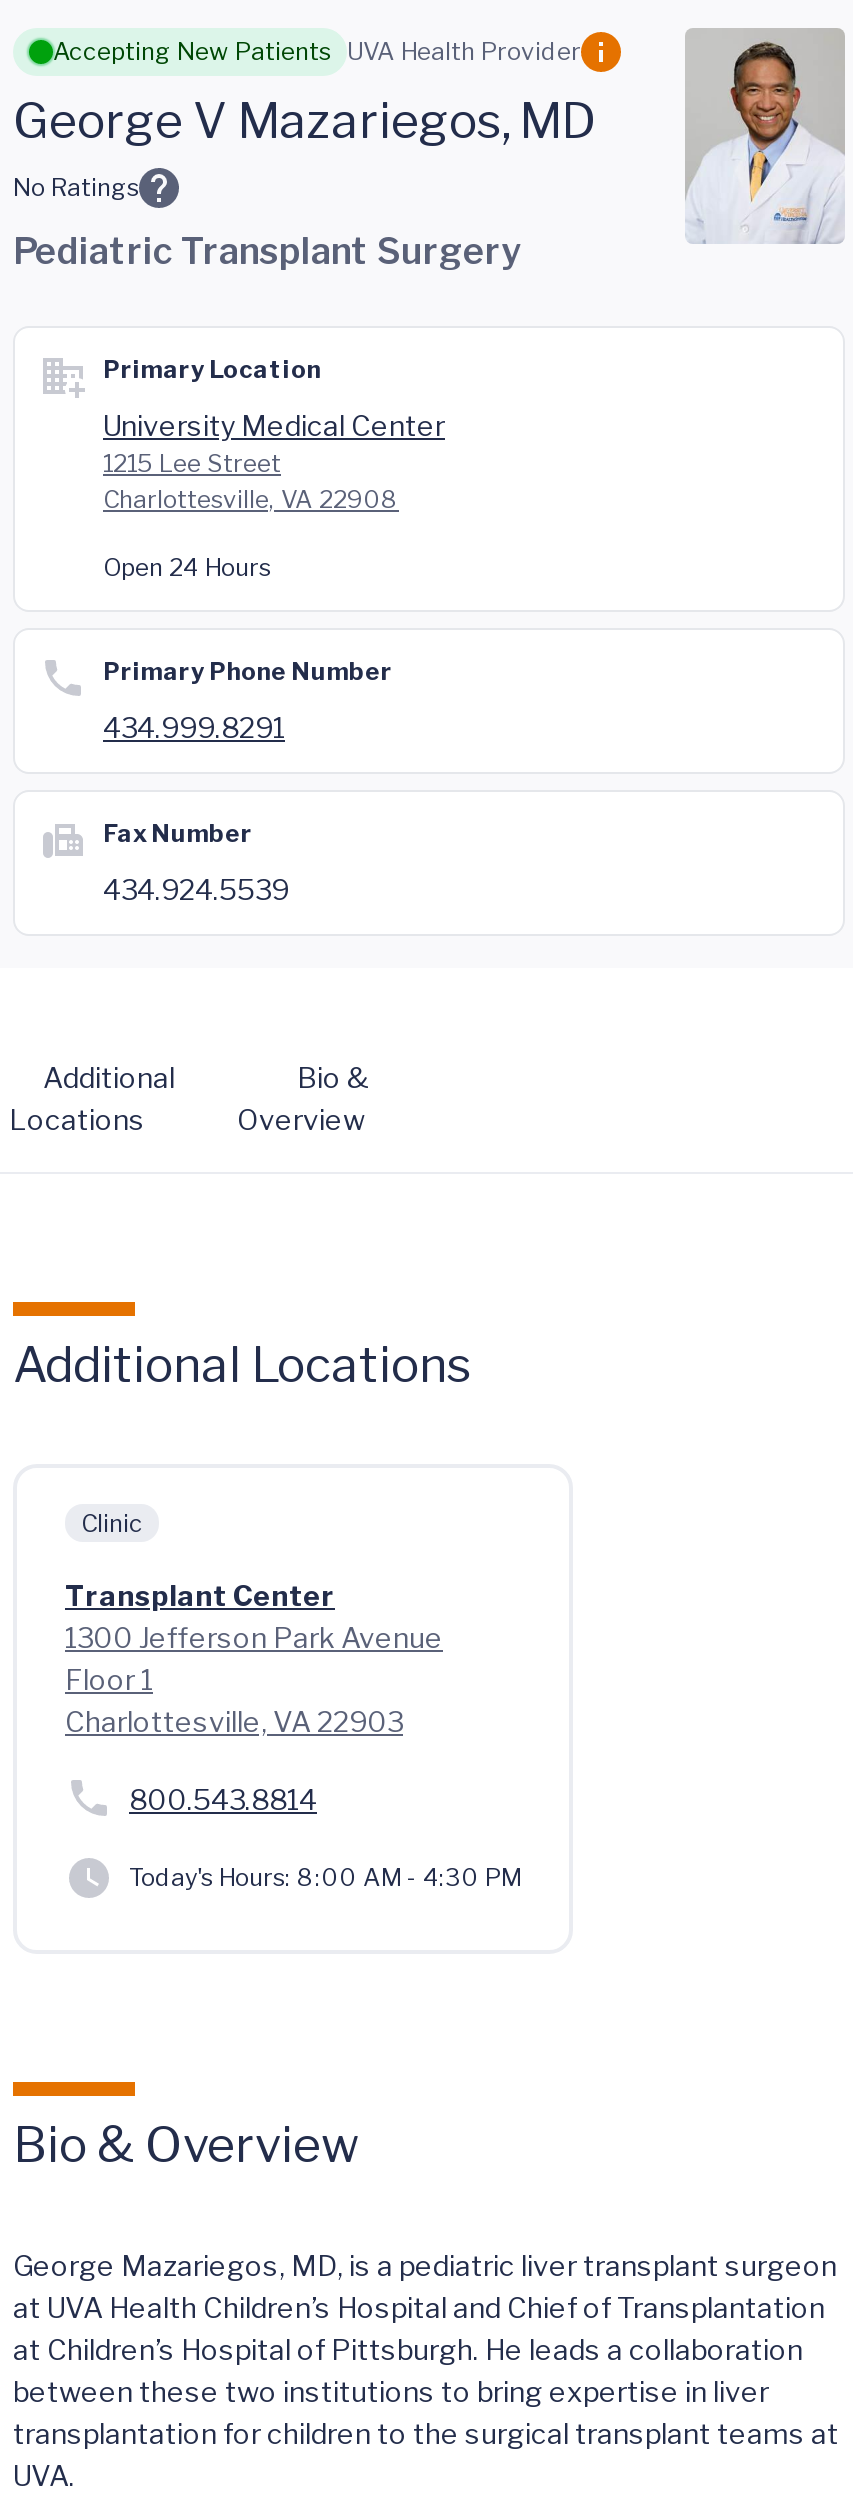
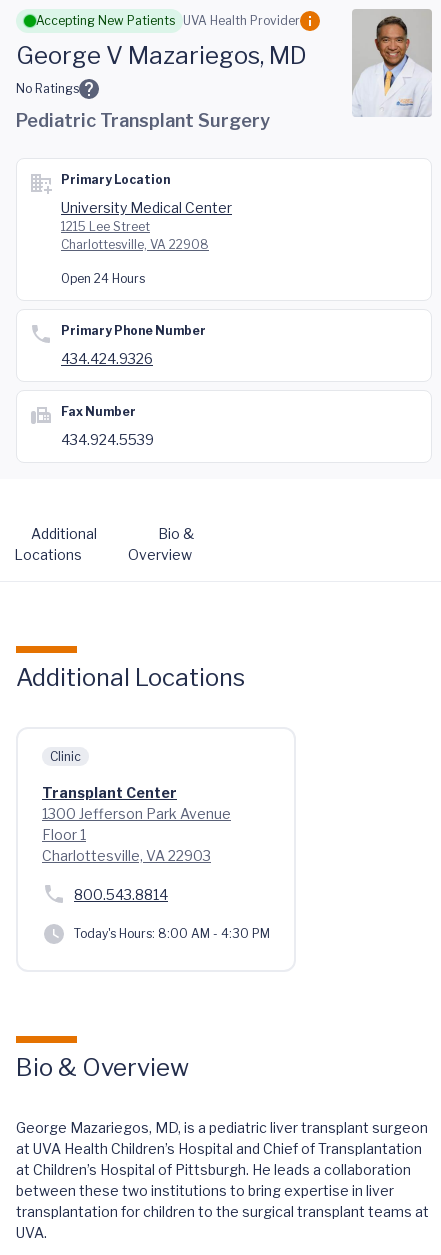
- 434.999.8291
+ 434.424.9326
